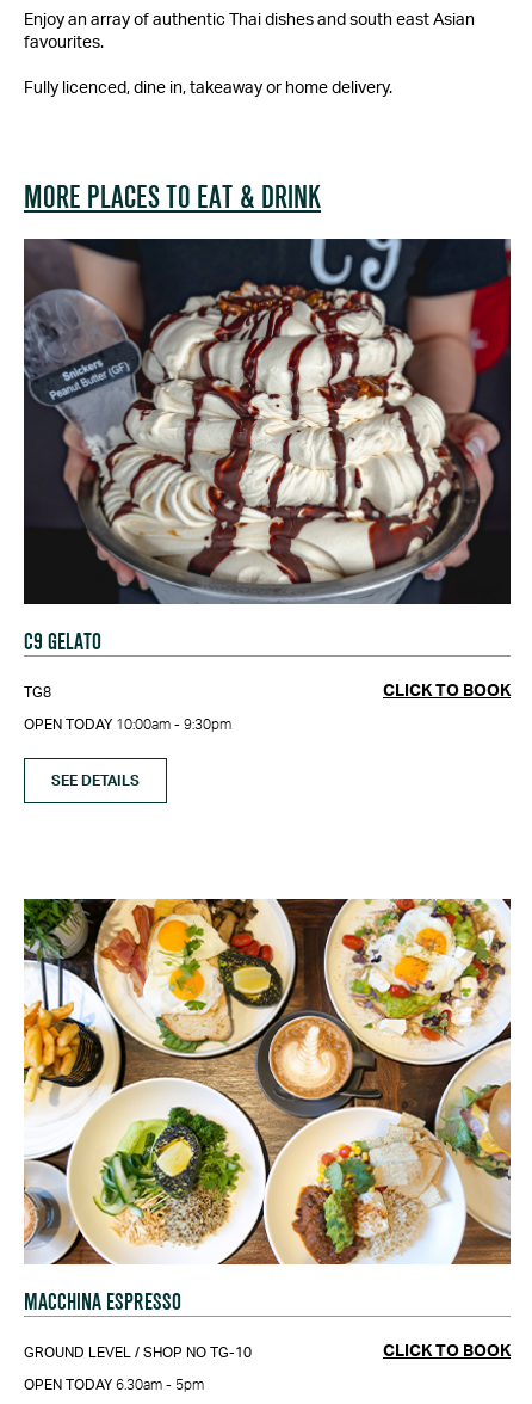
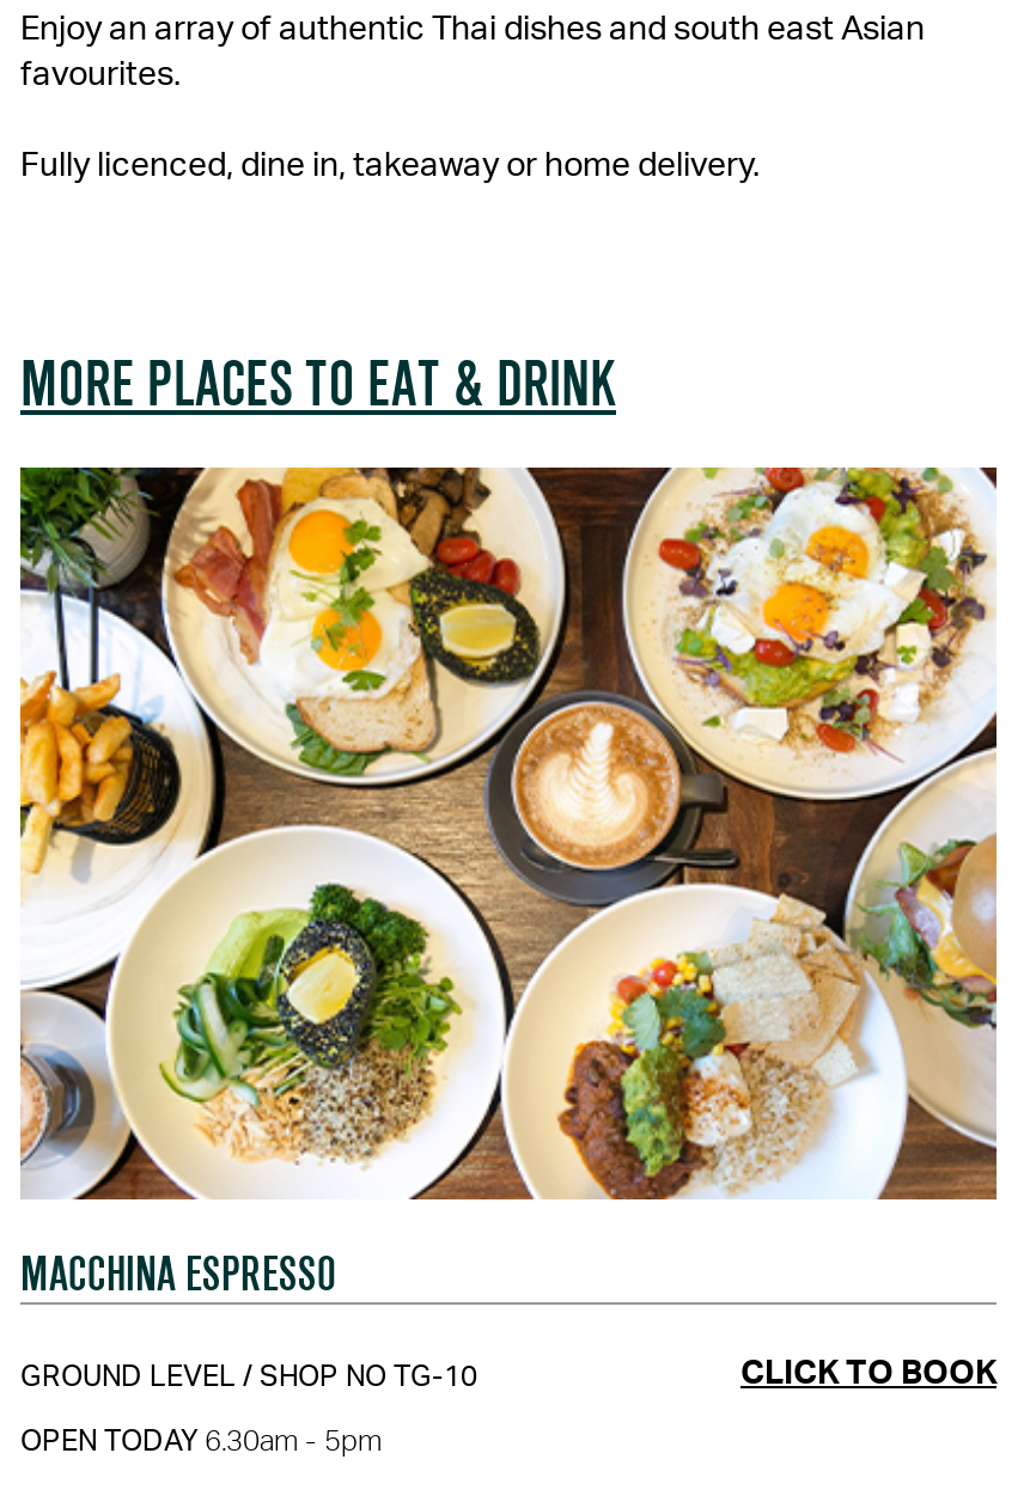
- [image]
- C9 GELATO
- TG8
- CLICK TO BOOK
- OPEN TODAY 10:00am - 9:30pm

- SEE DETAILS
